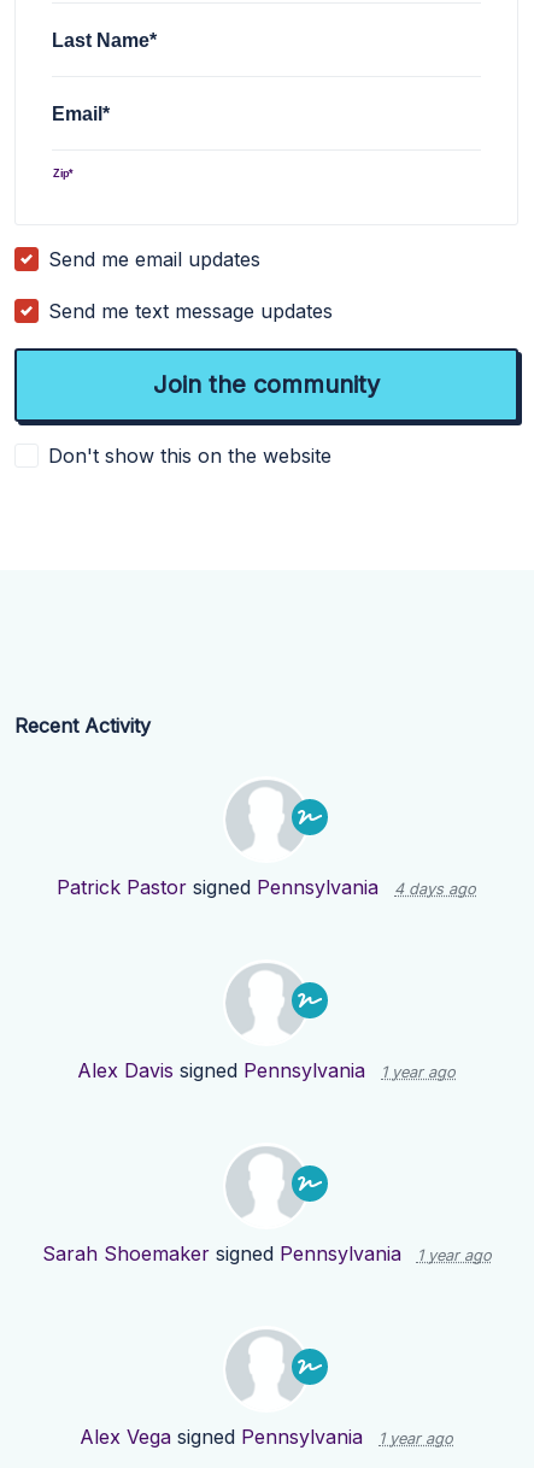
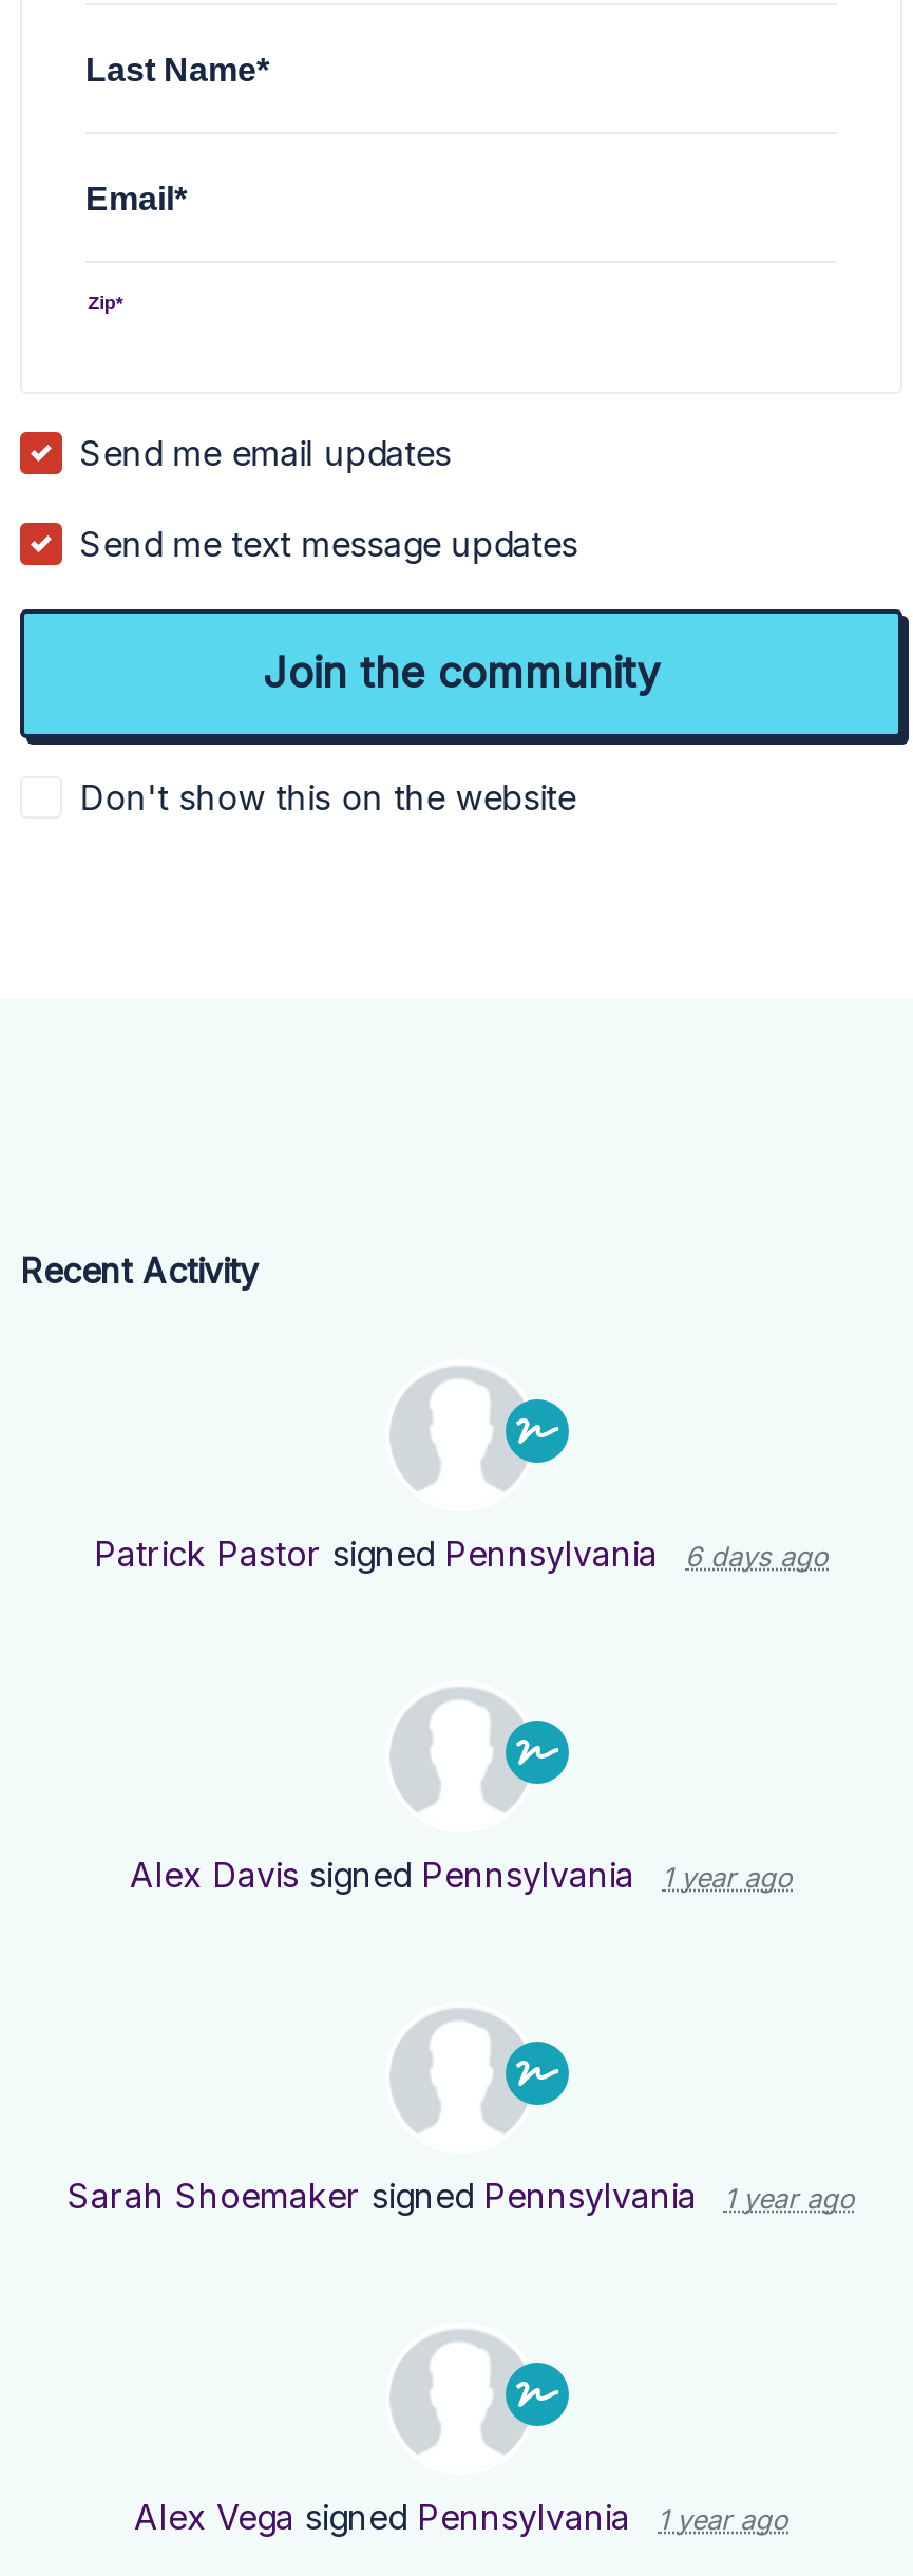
- Patrick Pastor signed Pennsylvania 4 days ago
+ Patrick Pastor signed Pennsylvania 6 days ago
